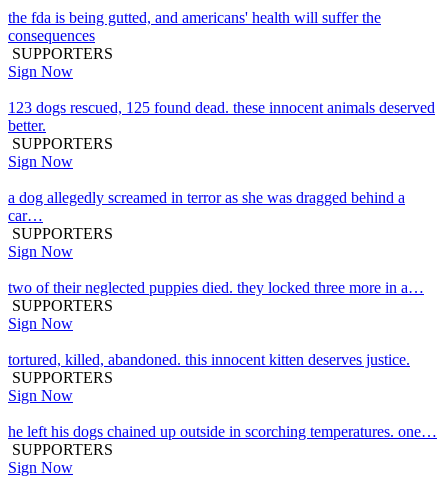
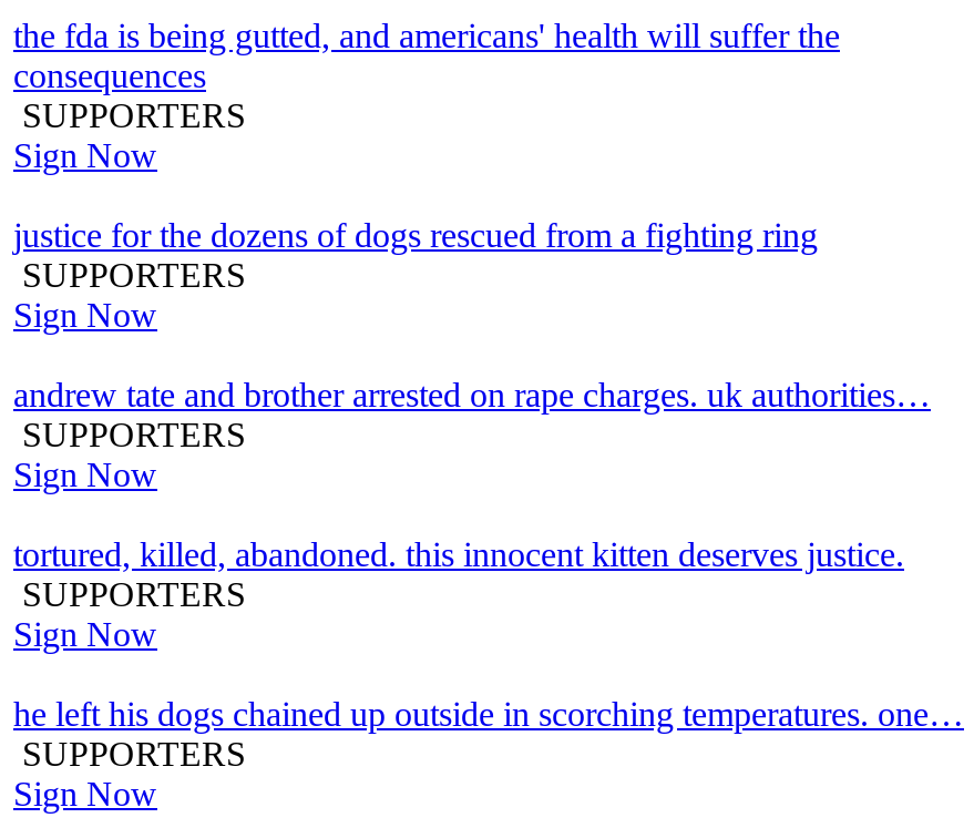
- 123 dogs rescued, 125 found dead. these innocent animals deserved
- better.
+ justice for the dozens of dogs rescued from a fighting ring

- a dog allegedly screamed in terror as she was dragged behind a
- car…
- SUPPORTERS
- Sign Now
- two of their neglected puppies died. they locked three more in a…
+ andrew tate and brother arrested on rape charges. uk authorities…
